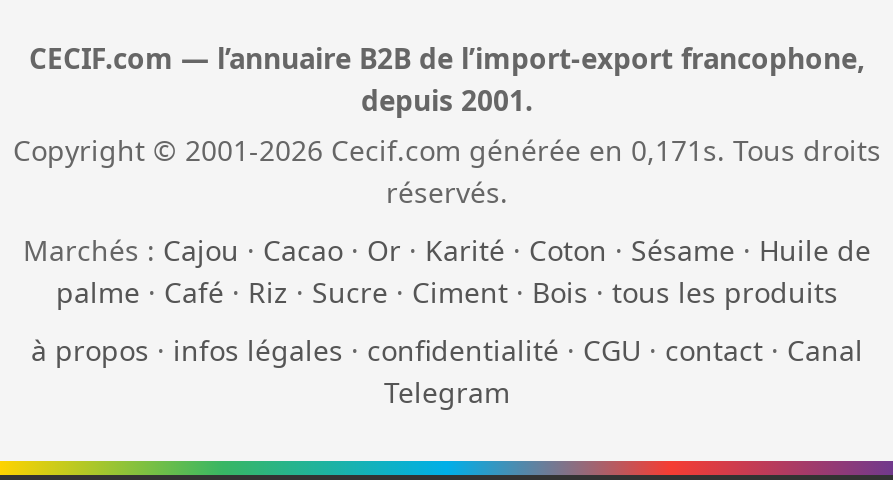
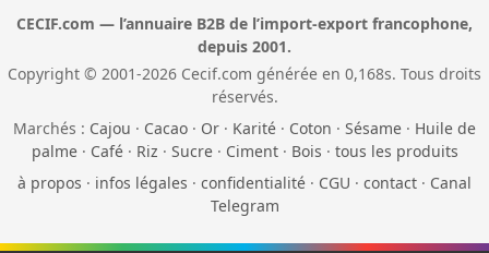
- Copyright © 2001-2026 Cecif.com générée en 0,171s. Tous droits
+ Copyright © 2001-2026 Cecif.com générée en 0,168s. Tous droits
